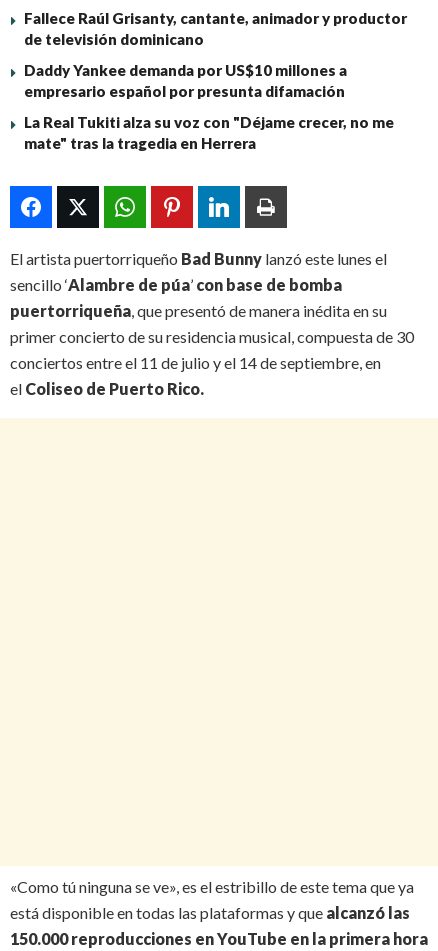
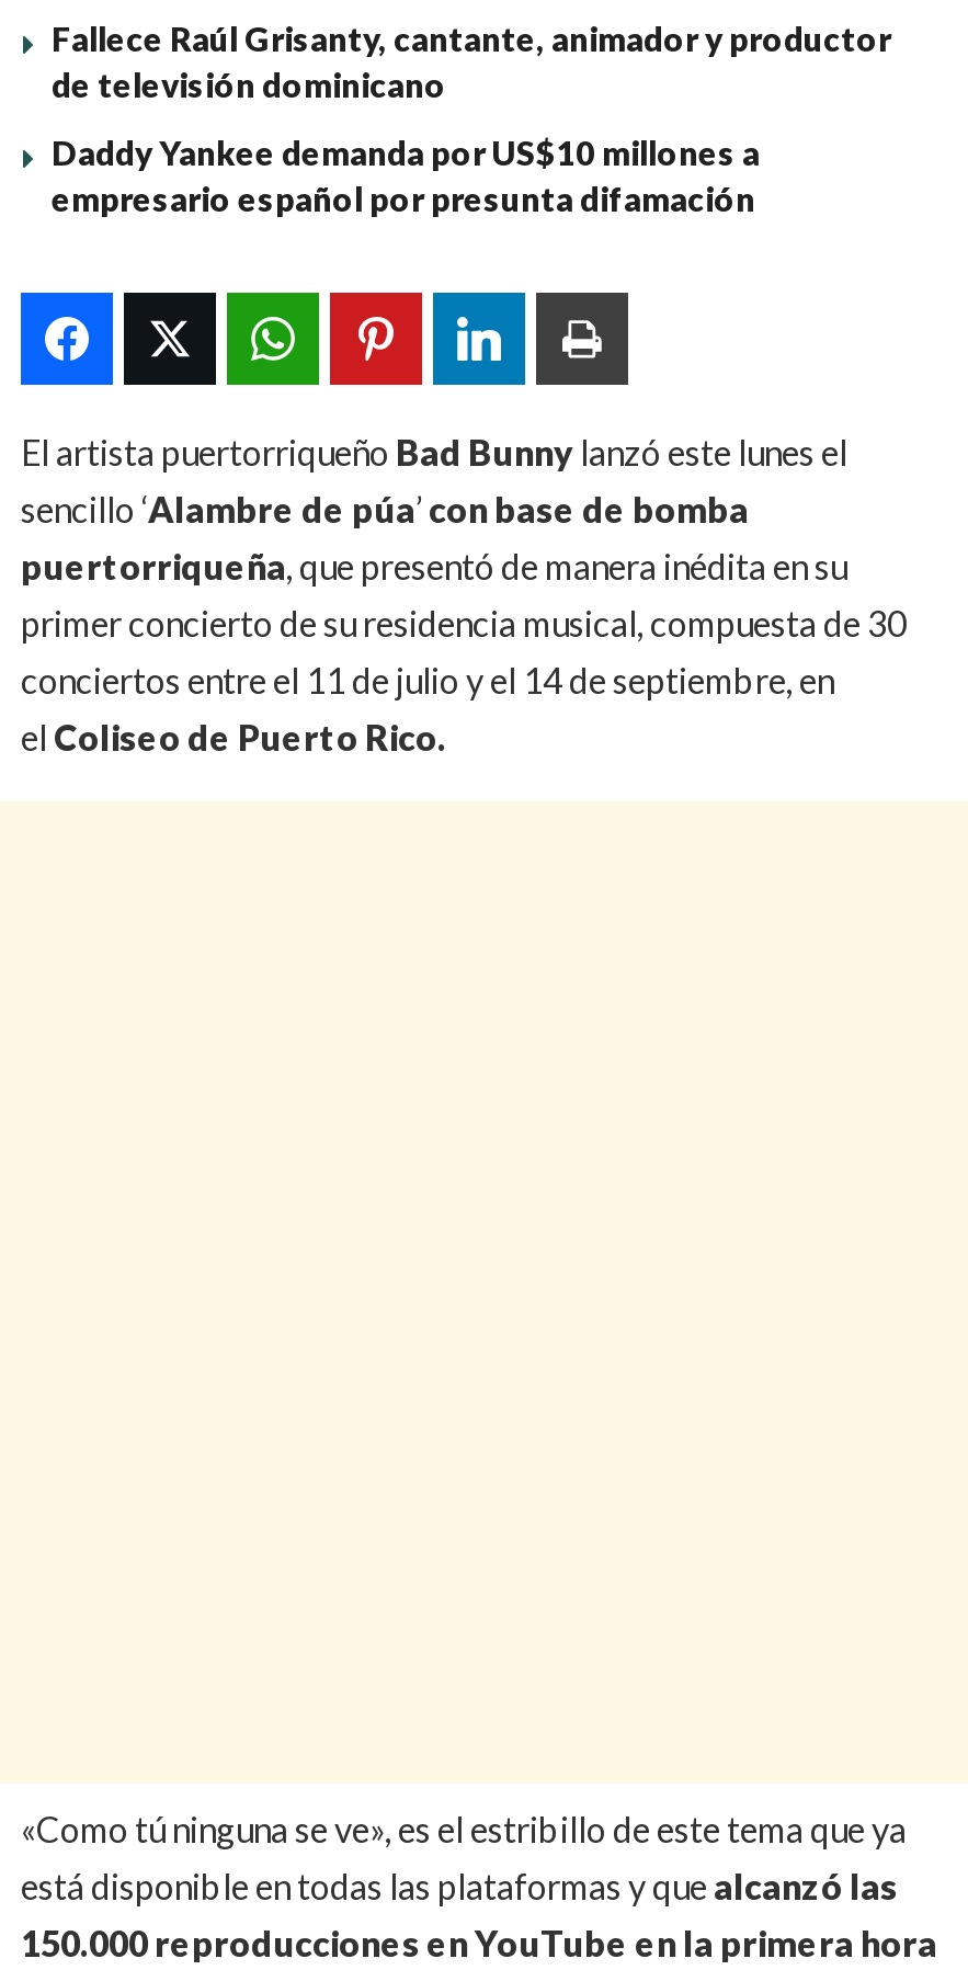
- La Real Tukiti alza su voz con "Déjame crecer, no me
- mate" tras la tragedia en Herrera
